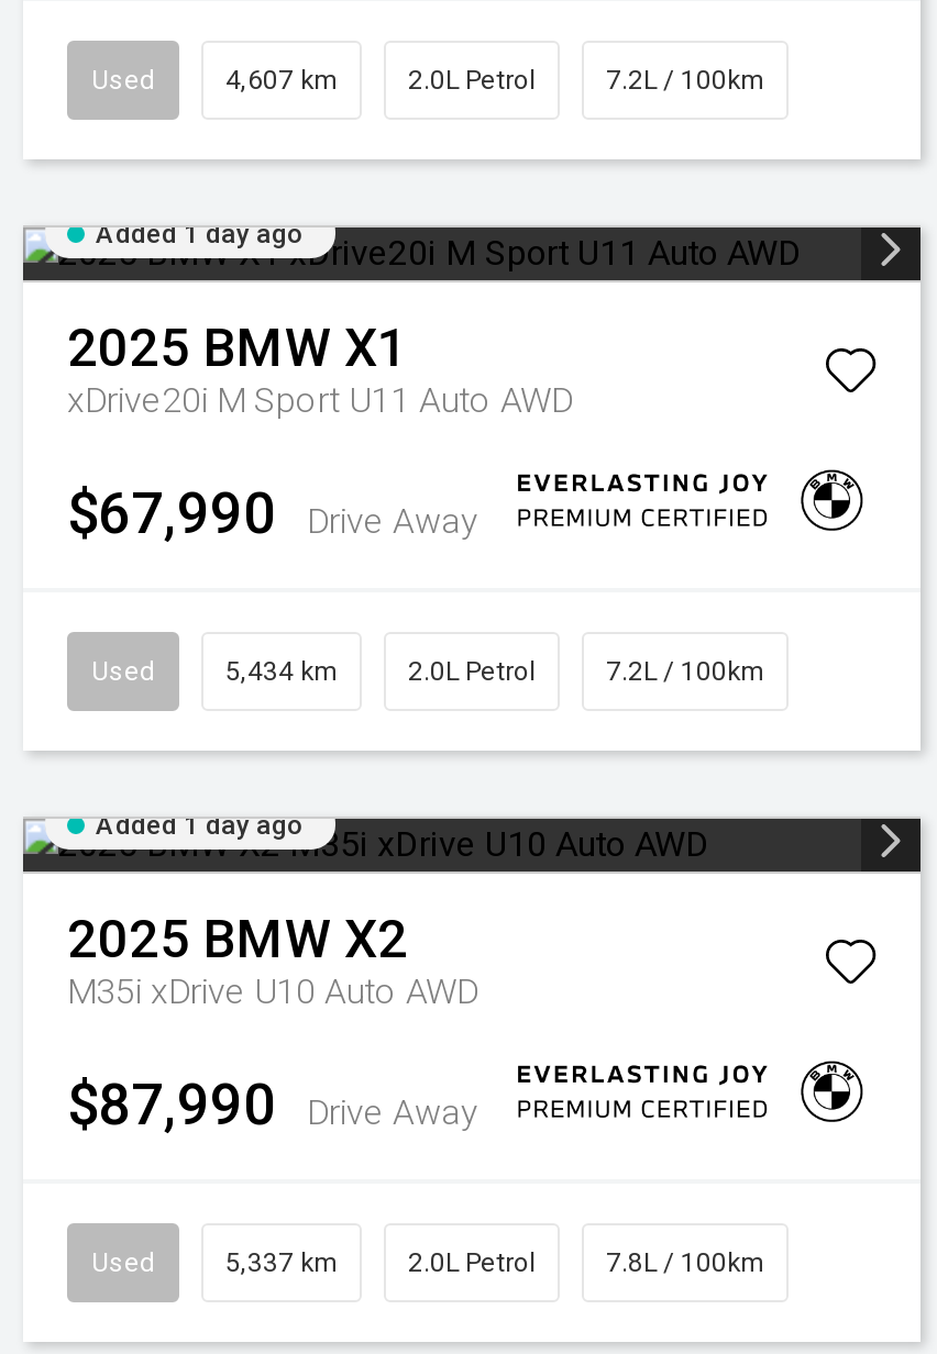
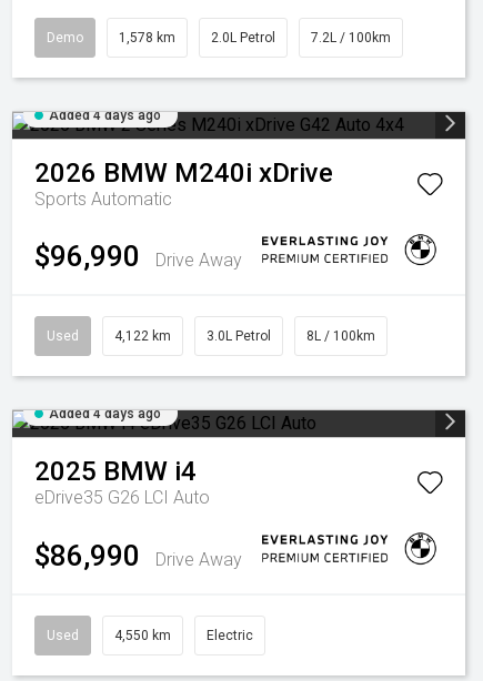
- Used
- 4,607 km
+ Demo
+ 1,578 km

- Added 1 day ago
+ Added 4 days ago

- 2025 BMW X1
- xDrive20i M Sport U11 Auto AWD
+ 2026 BMW M240i xDrive
+ Sports Automatic

- $67,990 Drive Away
+ $96,990 Drive Away

- 5,434 km
- 2.0L Petrol
- 7.2L / 100km
+ 4,122 km
+ 3.0L Petrol
+ 8L / 100km

- Added 1 day ago
+ Added 4 days ago

- 2025 BMW X2
- M35i xDrive U10 Auto AWD
+ 2025 BMW i4
+ eDrive35 G26 LCI Auto

- $87,990 Drive Away
+ $86,990 Drive Away

- 5,337 km
- 2.0L Petrol
- 7.8L / 100km
+ 4,550 km
+ Electric
